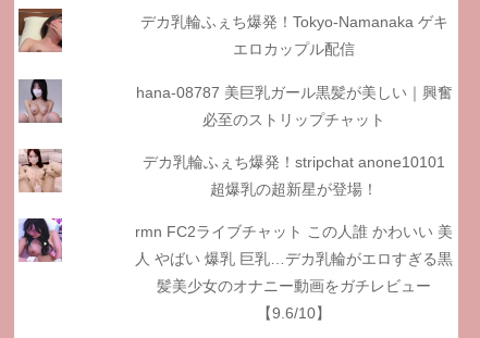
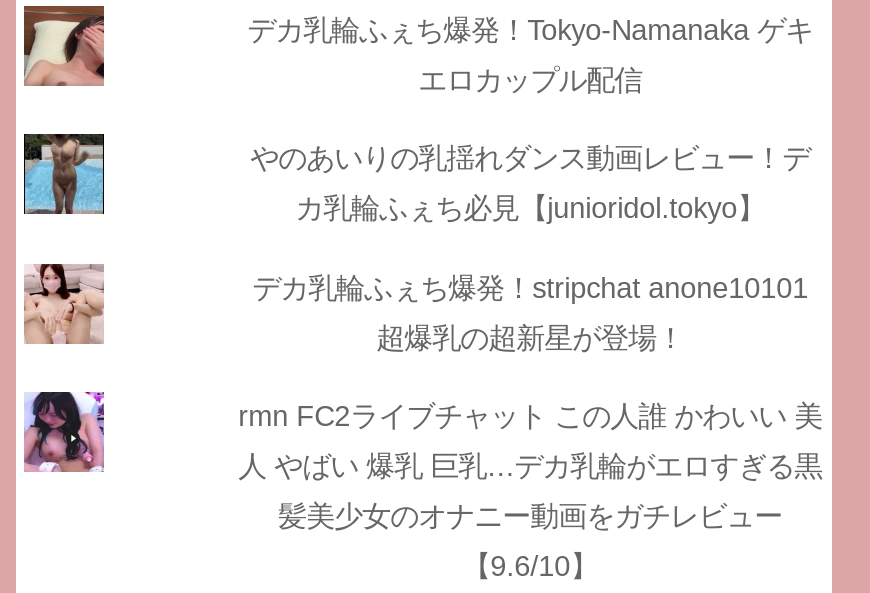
- [image]
+ [image]

- hana-08787 美巨乳ガール黒髪が美しい｜興奮
+ やのあいりの乳揺れダンス動画レビュー！デ

- 必至のストリップチャット
+ カ乳輪ふぇち必見【junioridol.tokyo】
